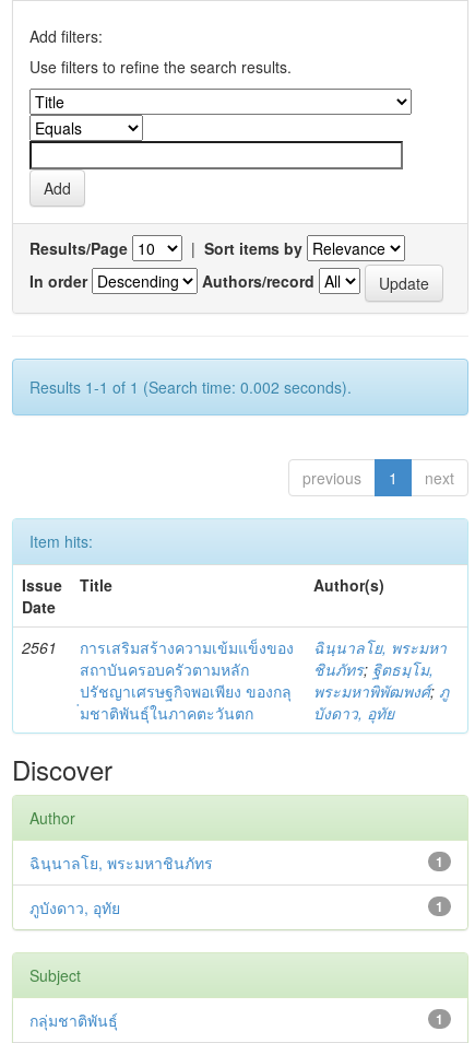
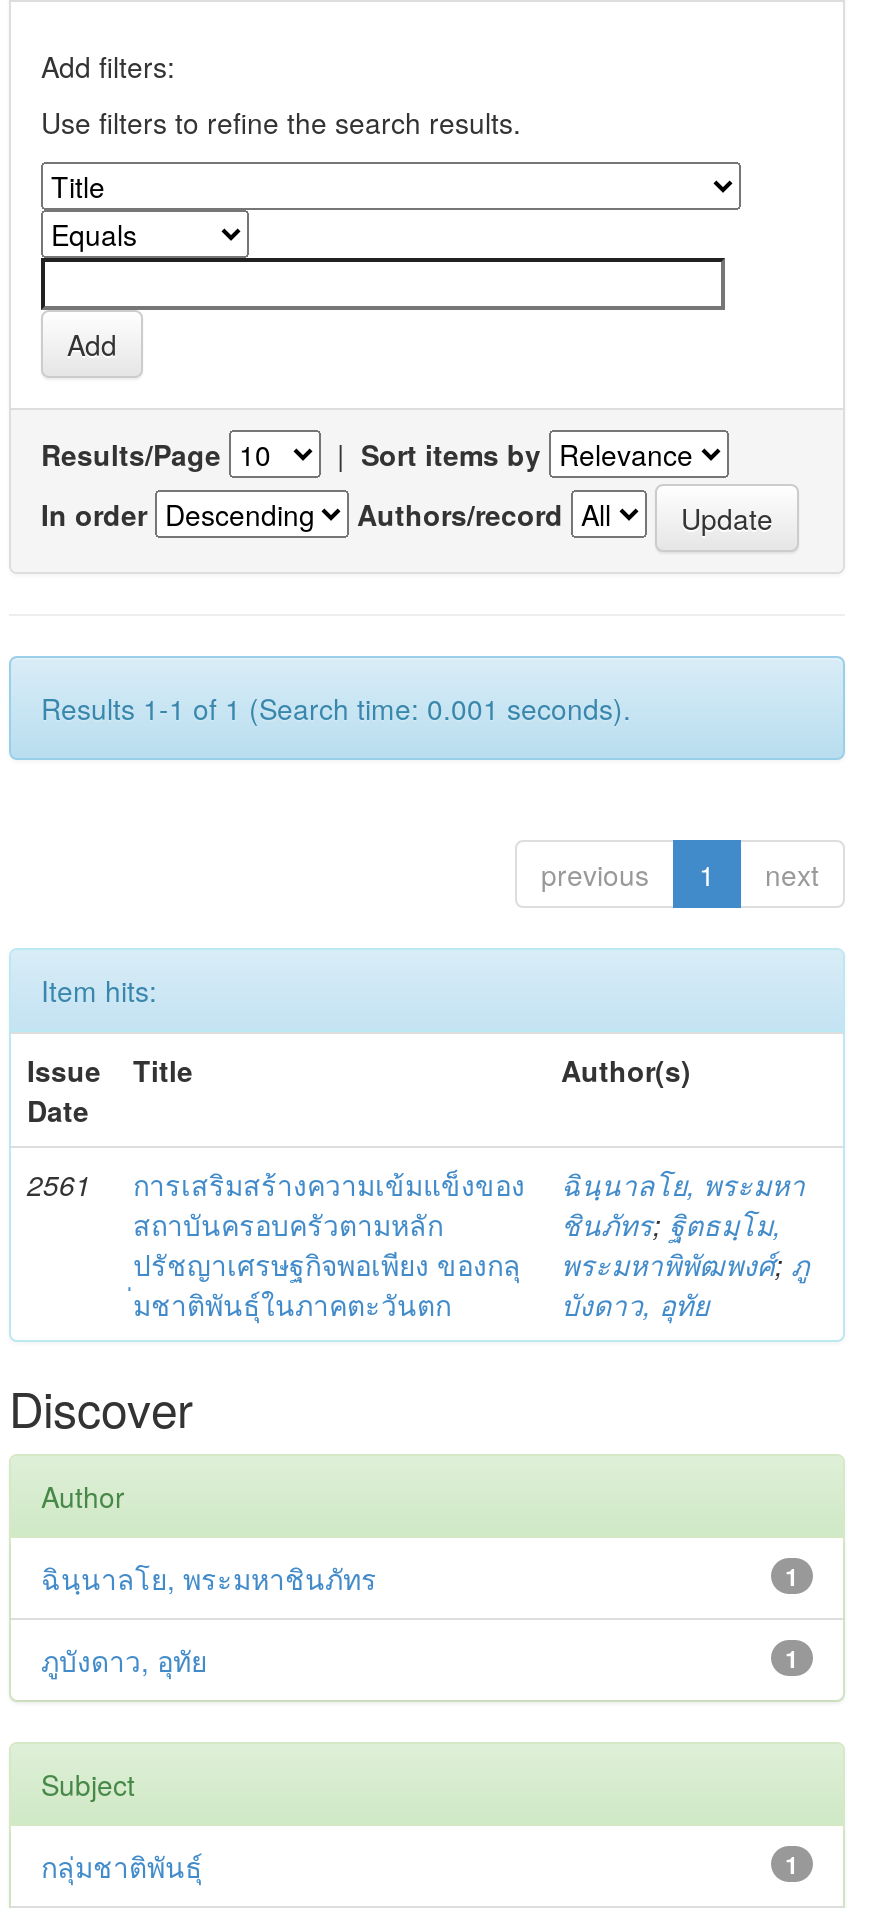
- Results 1-1 of 1 (Search time: 0.002 seconds).
+ Results 1-1 of 1 (Search time: 0.001 seconds).
